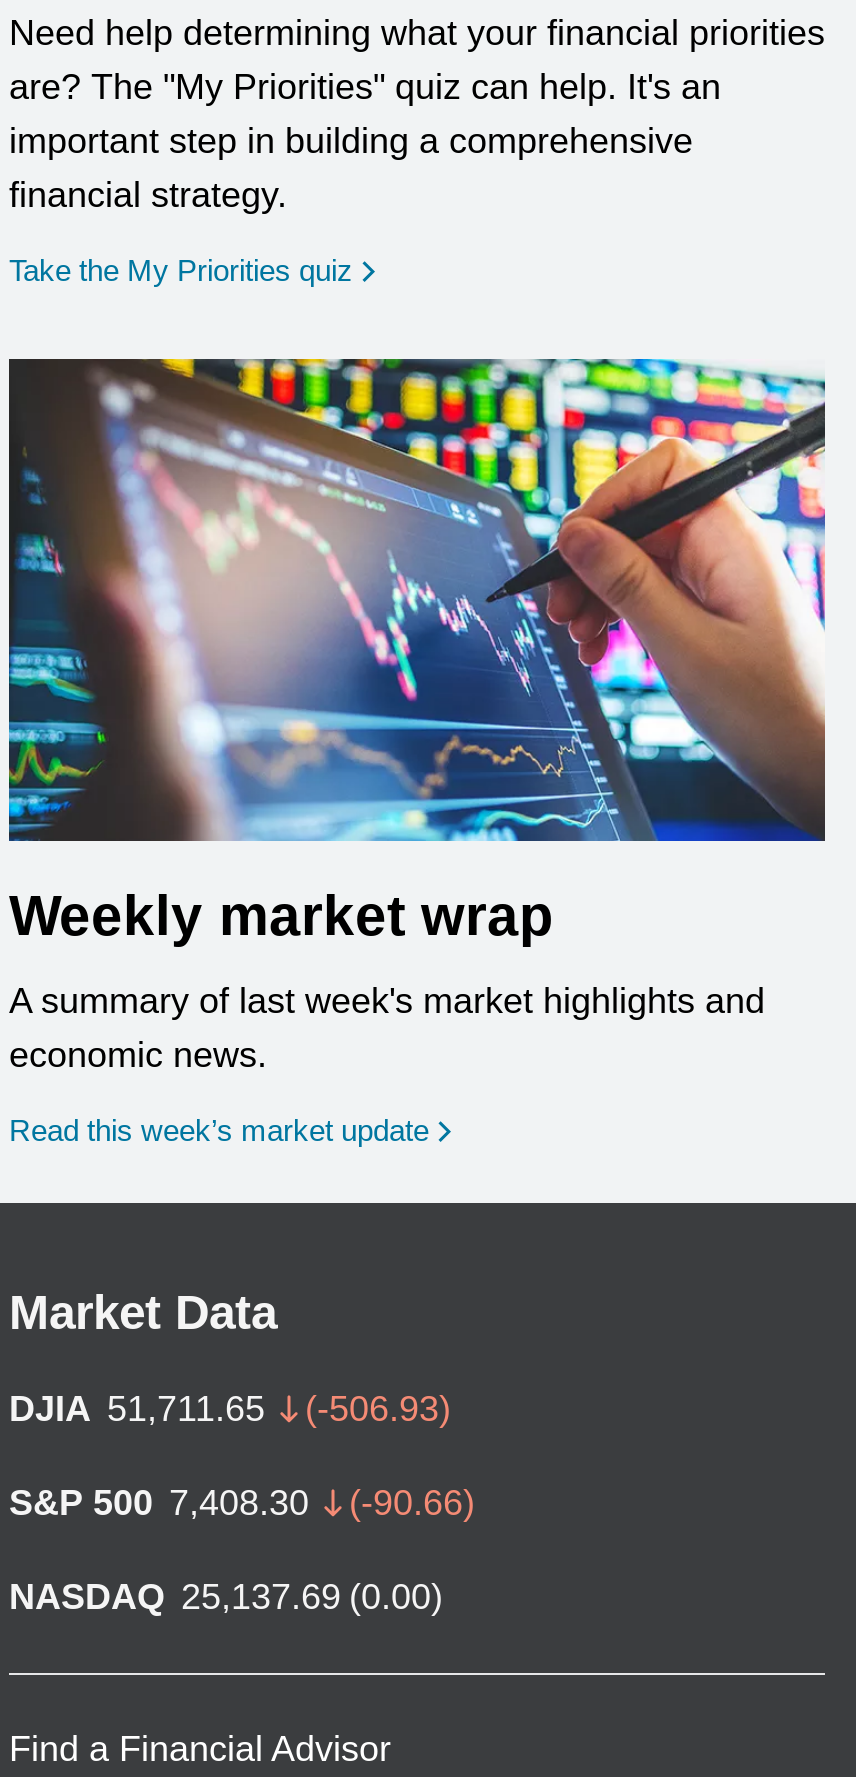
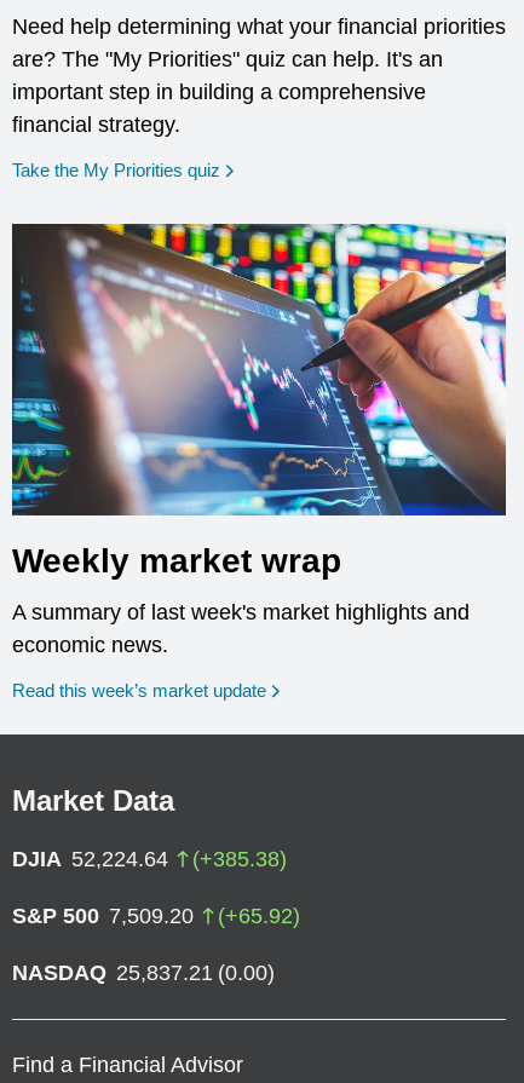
- DJIA 51,711.65
- (-506.93)
+ DJIA 52,224.64
+ (+385.38)

- S&P 500 7,408.30
- (-90.66)
+ S&P 500 7,509.20
+ (+65.92)

- NASDAQ 25,137.69 (0.00)
+ NASDAQ 25,837.21 (0.00)
